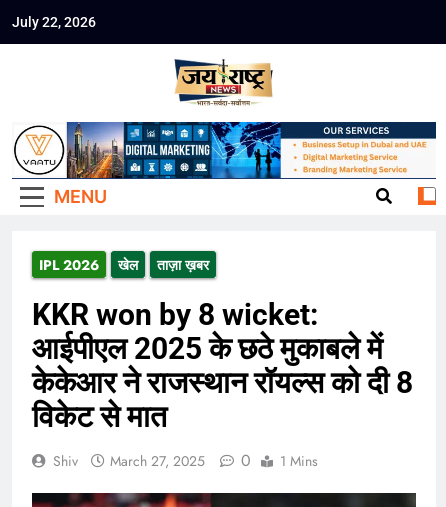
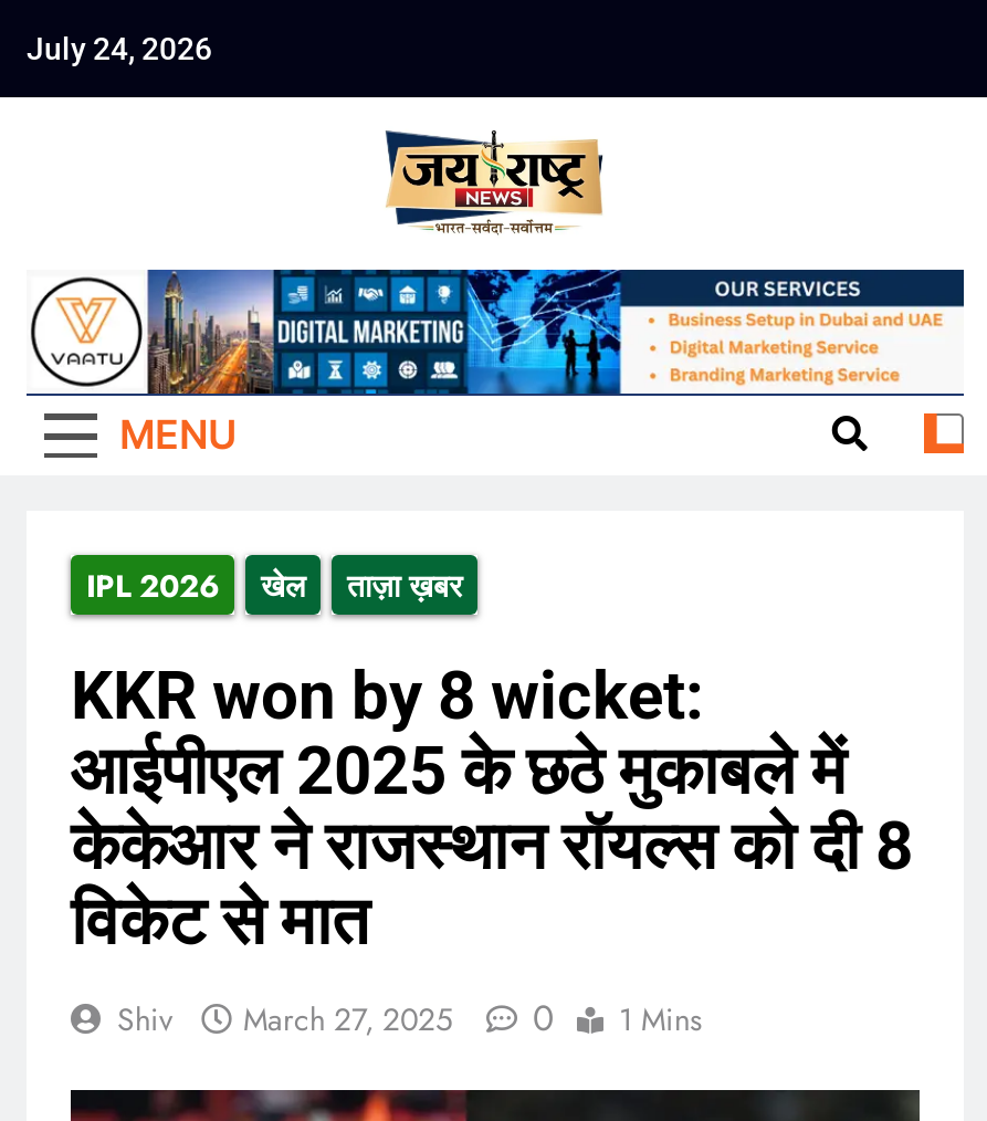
- July 22, 2026
+ July 24, 2026
